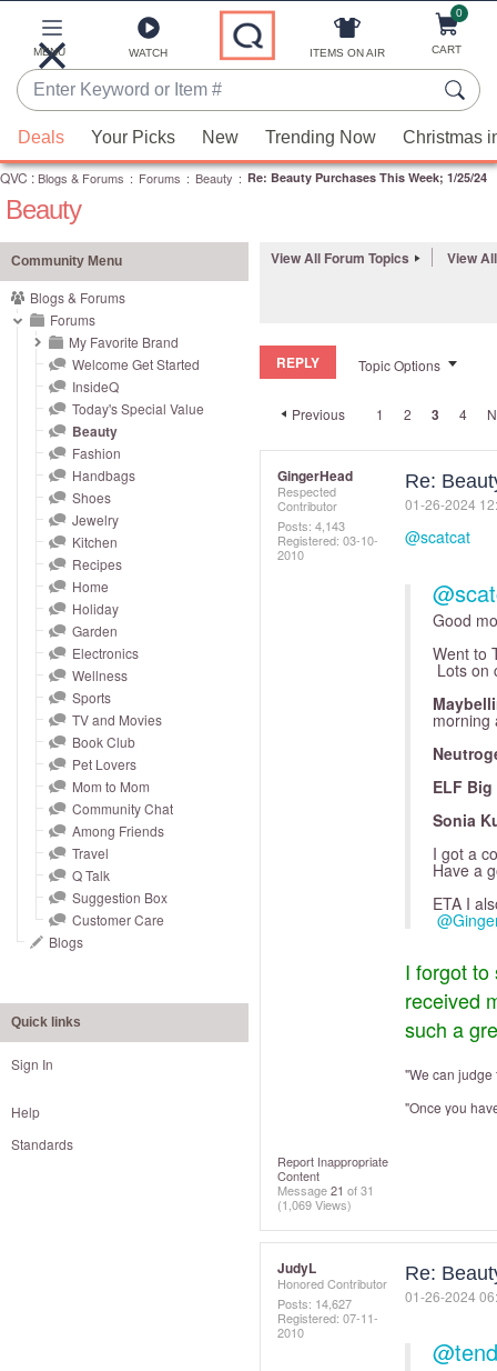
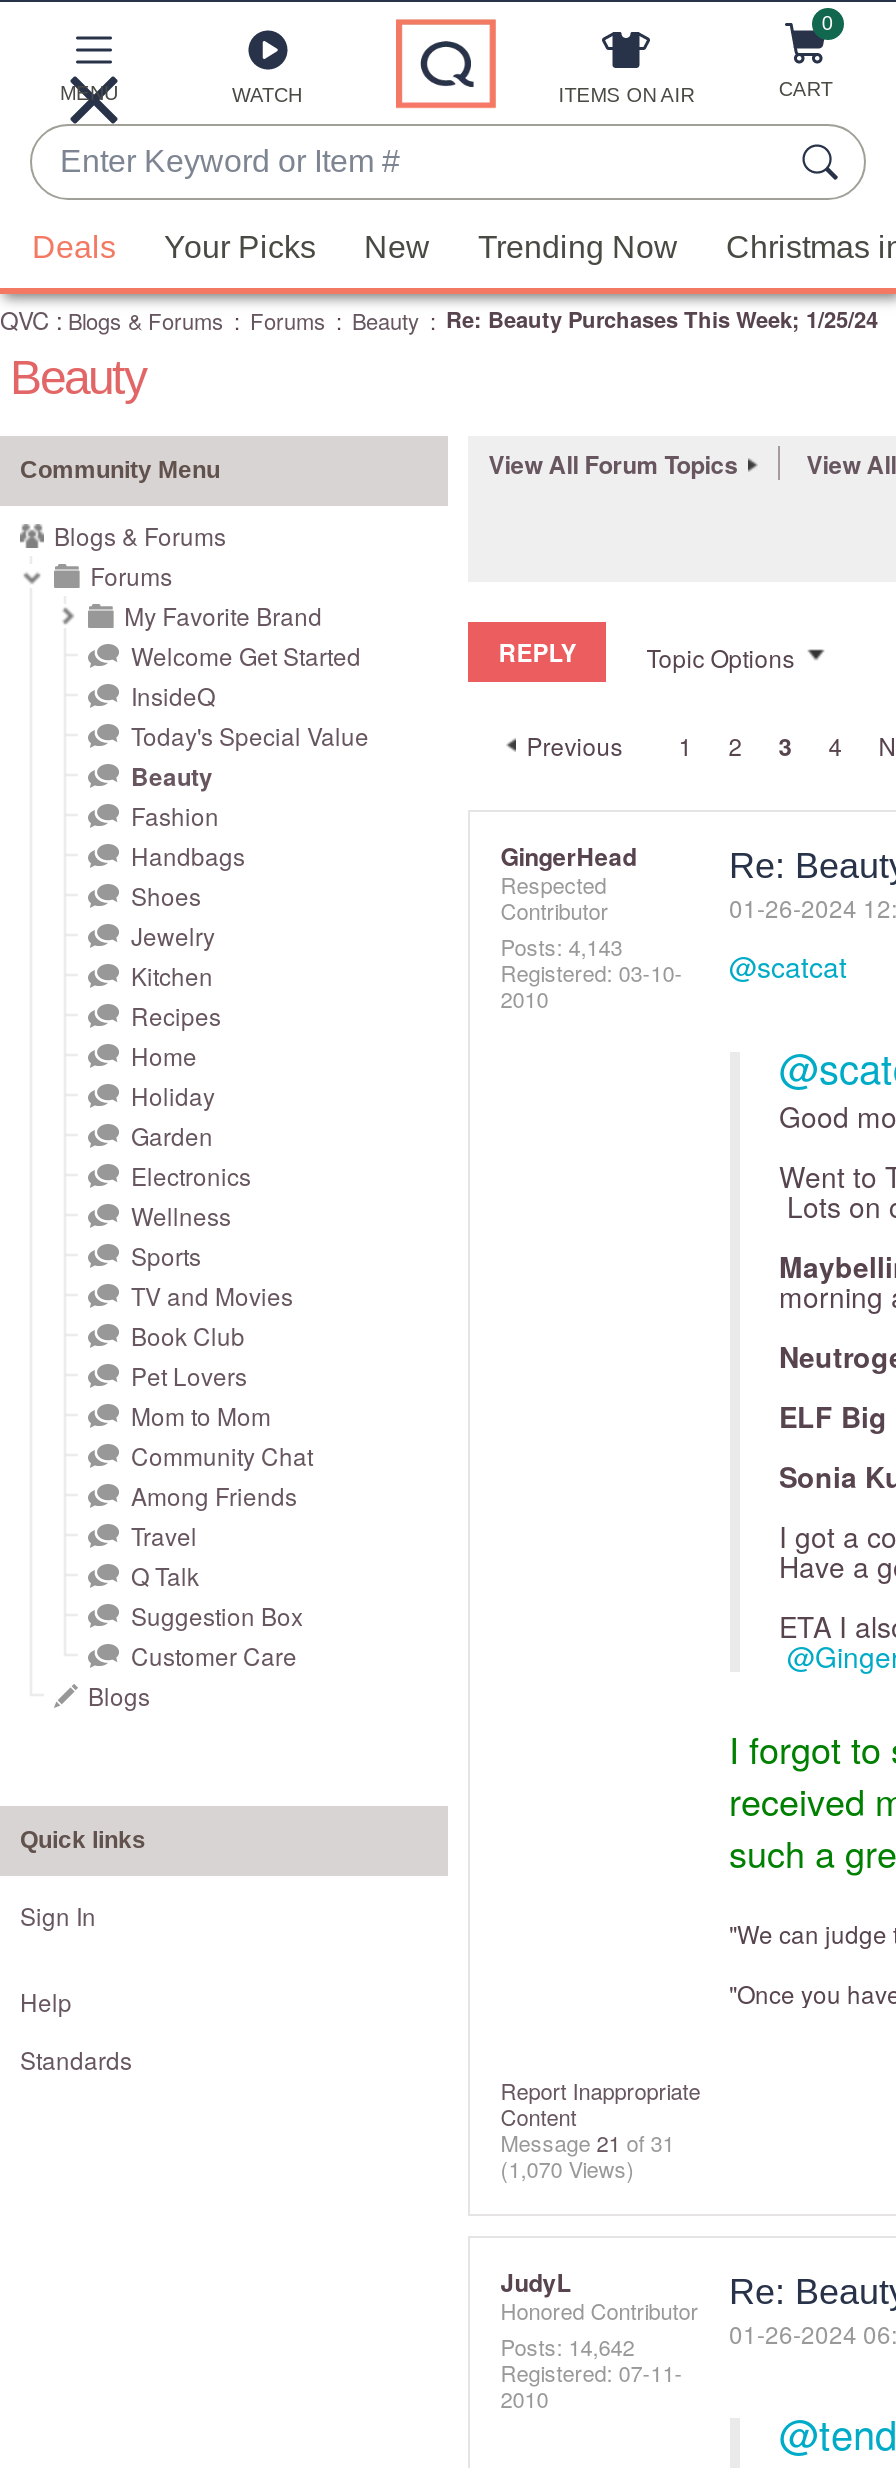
- (1,069 Views)
+ (1,070 Views)

- Posts: 14,627
+ Posts: 14,642
